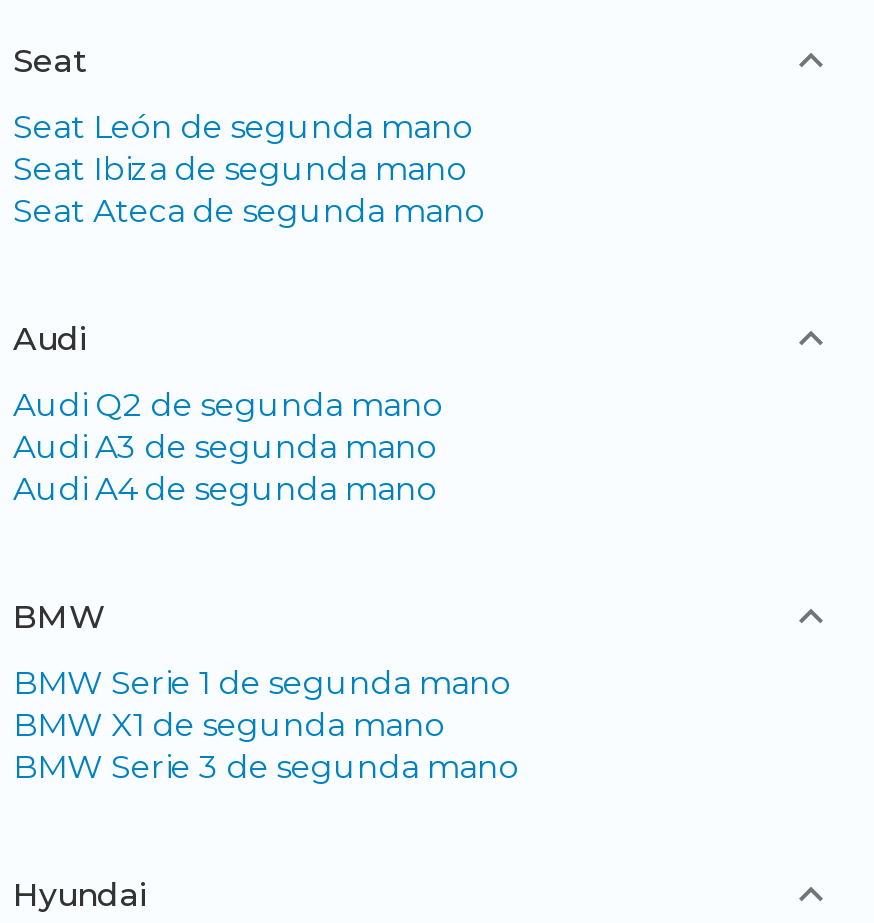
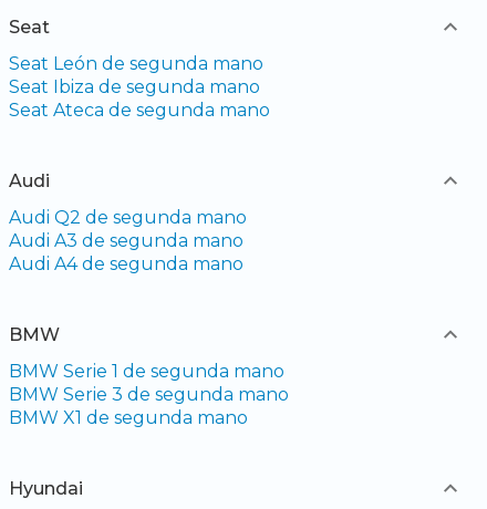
moved down: BMW X1 de segunda mano

moved up: BMW Serie 3 de segunda mano
